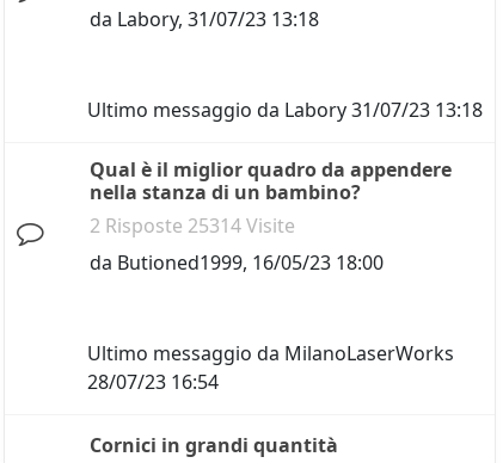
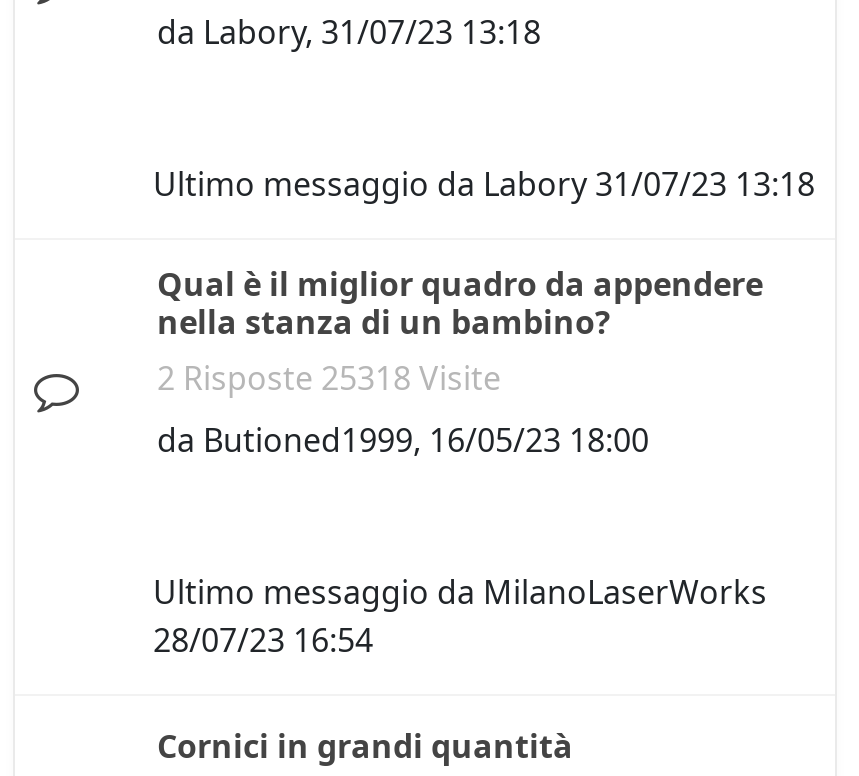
- 2 Risposte 25314 Visite
+ 2 Risposte 25318 Visite
